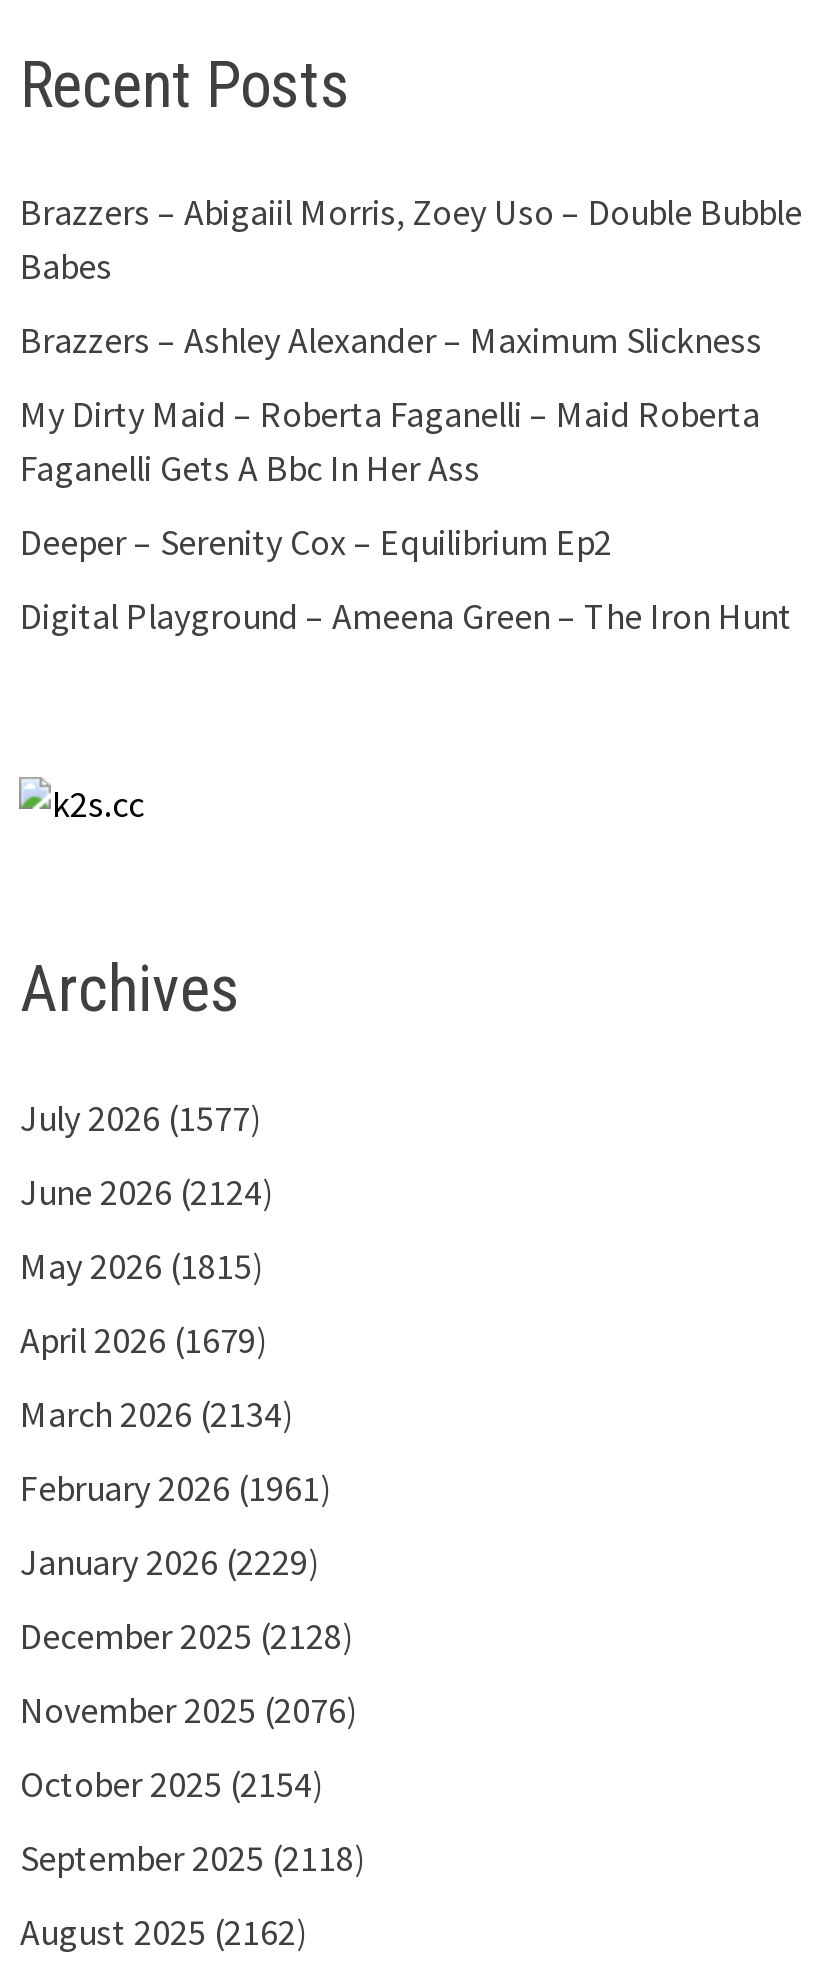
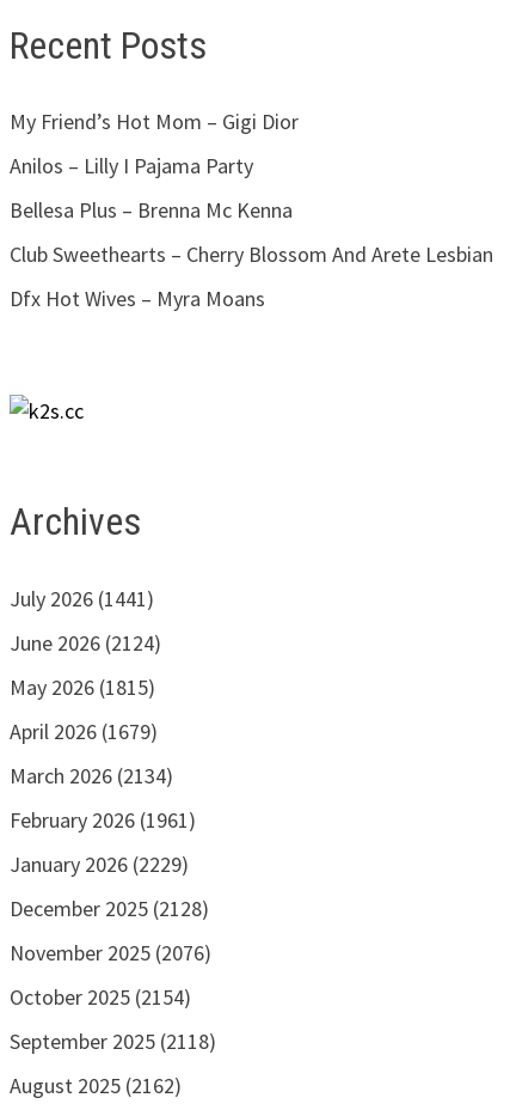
- Brazzers – Abigaiil Morris, Zoey Uso – Double Bubble
- Babes
+ My Friend’s Hot Mom – Gigi Dior

- Brazzers – Ashley Alexander – Maximum Slickness
+ Anilos – Lilly I Pajama Party

- My Dirty Maid – Roberta Faganelli – Maid Roberta
- Faganelli Gets A Bbc In Her Ass
+ Bellesa Plus – Brenna Mc Kenna

- Deeper – Serenity Cox – Equilibrium Ep2
+ Club Sweethearts – Cherry Blossom And Arete Lesbian

- Digital Playground – Ameena Green – The Iron Hunt
+ Dfx Hot Wives – Myra Moans

- July 2026 (1577)
+ July 2026 (1441)
